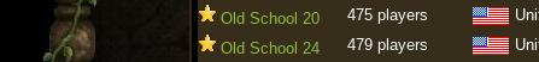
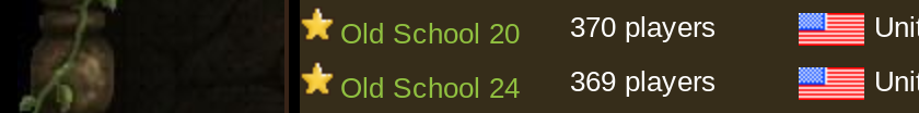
- Old School 20 475 players
+ Old School 20 370 players

- Old School 24 479 players
+ Old School 24 369 players
